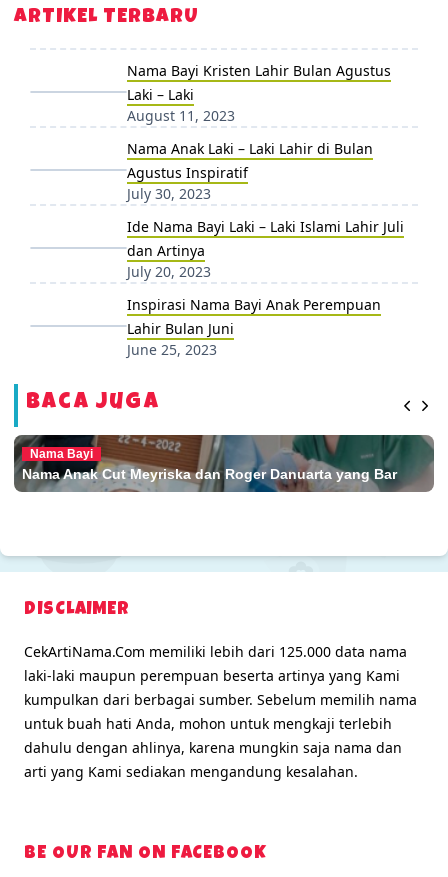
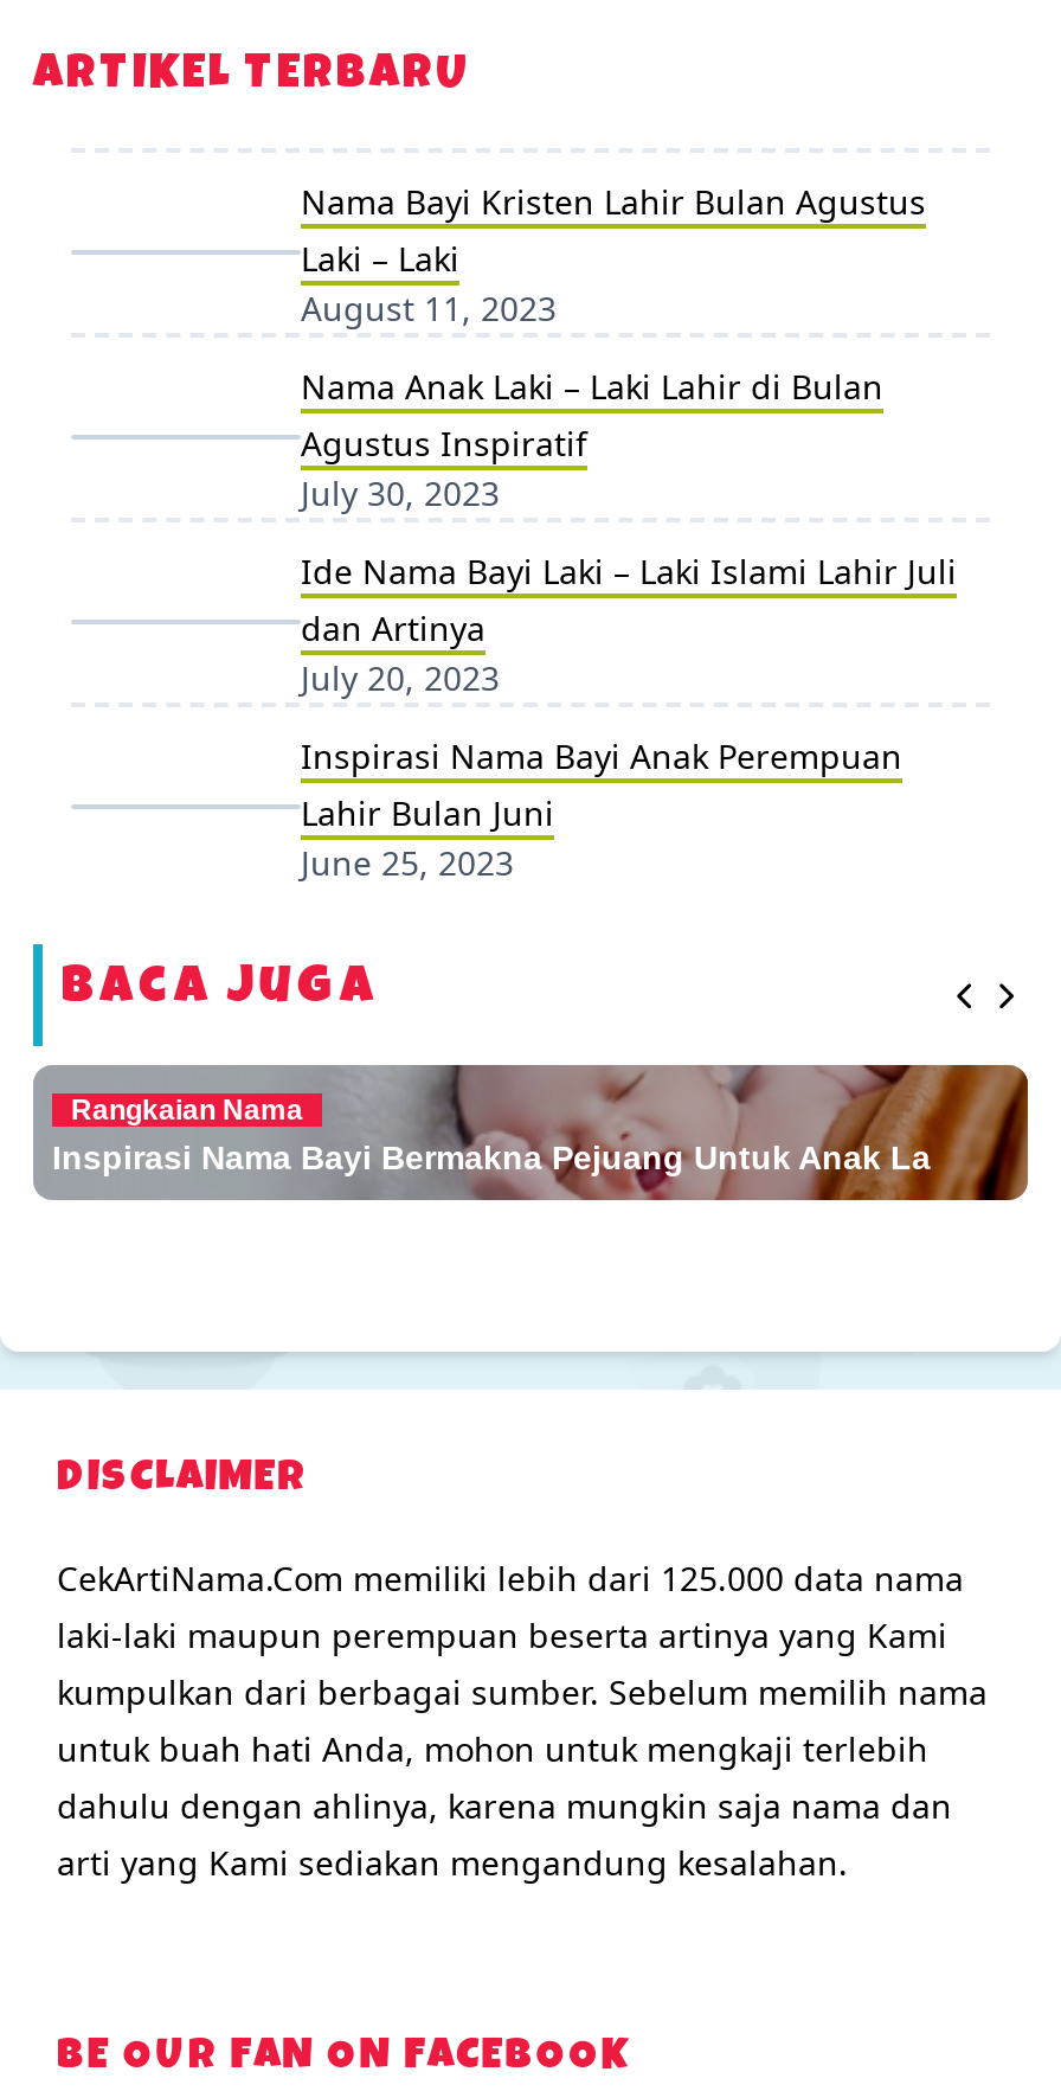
- [image]
- Nama Bayi
- Nama Anak Cut Meyriska dan Roger Danuarta yang Bar
+ [image]
+ Rangkaian Nama
+ Inspirasi Nama Bayi Bermakna Pejuang Untuk Anak La
